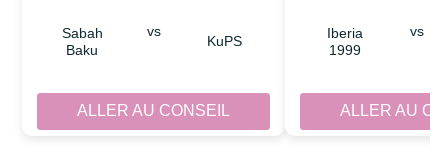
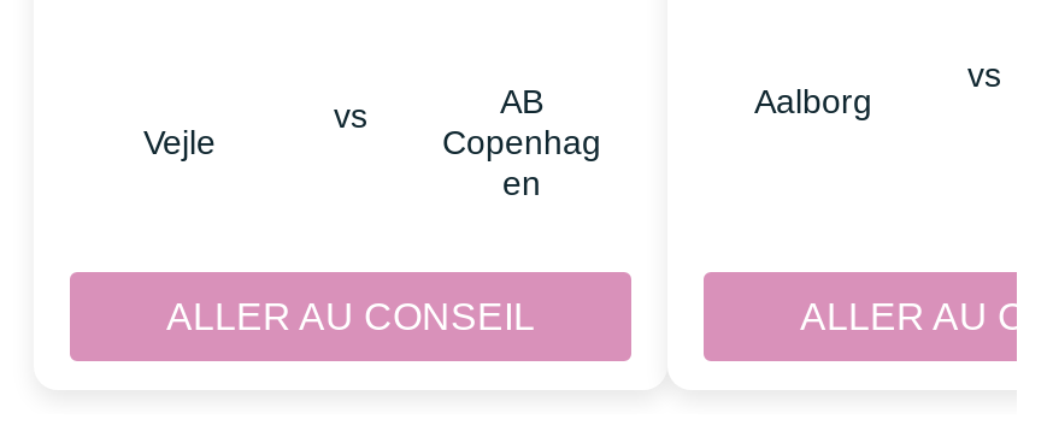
- Sabah
- Baku
+ Vejle

- Iberia
- 1999
+ Aalborg

- KuPS
+ AB
+ Copenhag
+ en
